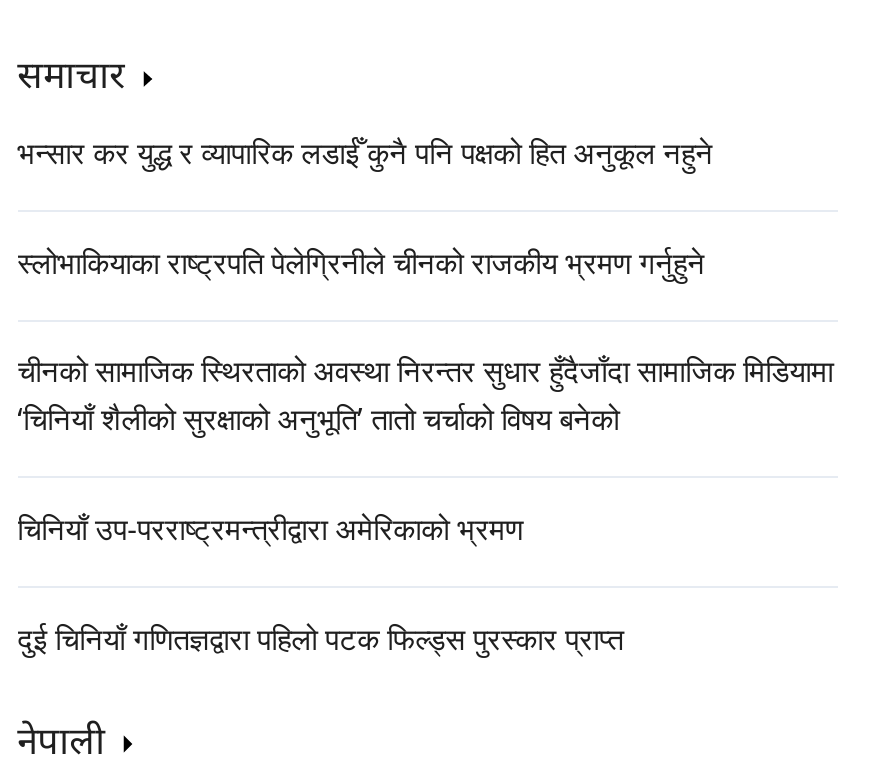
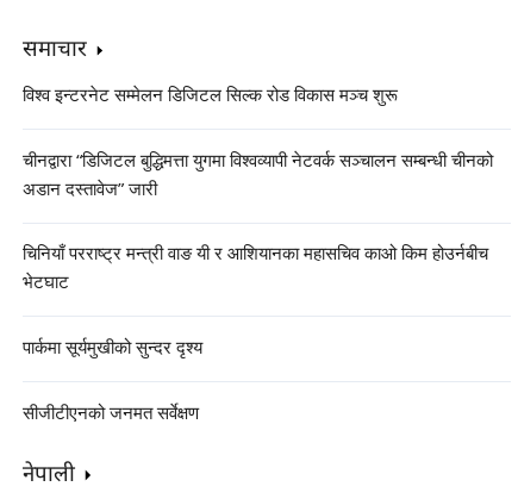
- भन्सार कर युद्ध र व्यापारिक लडाईँ कुनै पनि पक्षको हित अनुकूल नहुने
+ विश्व इन्टरनेट सम्मेलन डिजिटल सिल्क रोड विकास मञ्च शुरू

- स्लोभाकियाका राष्ट्रपति पेलेग्रिनीले चीनको राजकीय भ्रमण गर्नुहुने
+ चीनद्वारा “डिजिटल बुद्धिमत्ता युगमा विश्वव्यापी नेटवर्क सञ्चालन सम्बन्धी चीनको
+ अडान दस्तावेज” जारी

- चीनको सामाजिक स्थिरताको अवस्था निरन्तर सुधार हुँदैजाँदा सामाजिक मिडियामा
- ‘चिनियाँ शैलीको सुरक्षाको अनुभूति’ तातो चर्चाको विषय बनेको
+ चिनियाँ परराष्ट्र मन्त्री वाङ यी र आशियानका महासचिव काओ किम होउर्नबीच
+ भेटघाट

- चिनियाँ उप-परराष्ट्रमन्त्रीद्वारा अमेरिकाको भ्रमण
+ पार्कमा सूर्यमुखीको सुन्दर दृश्य

- दुई चिनियाँ गणितज्ञद्वारा पहिलो पटक फिल्ड्स पुरस्कार प्राप्त
+ सीजीटीएनको जनमत सर्वेक्षण
